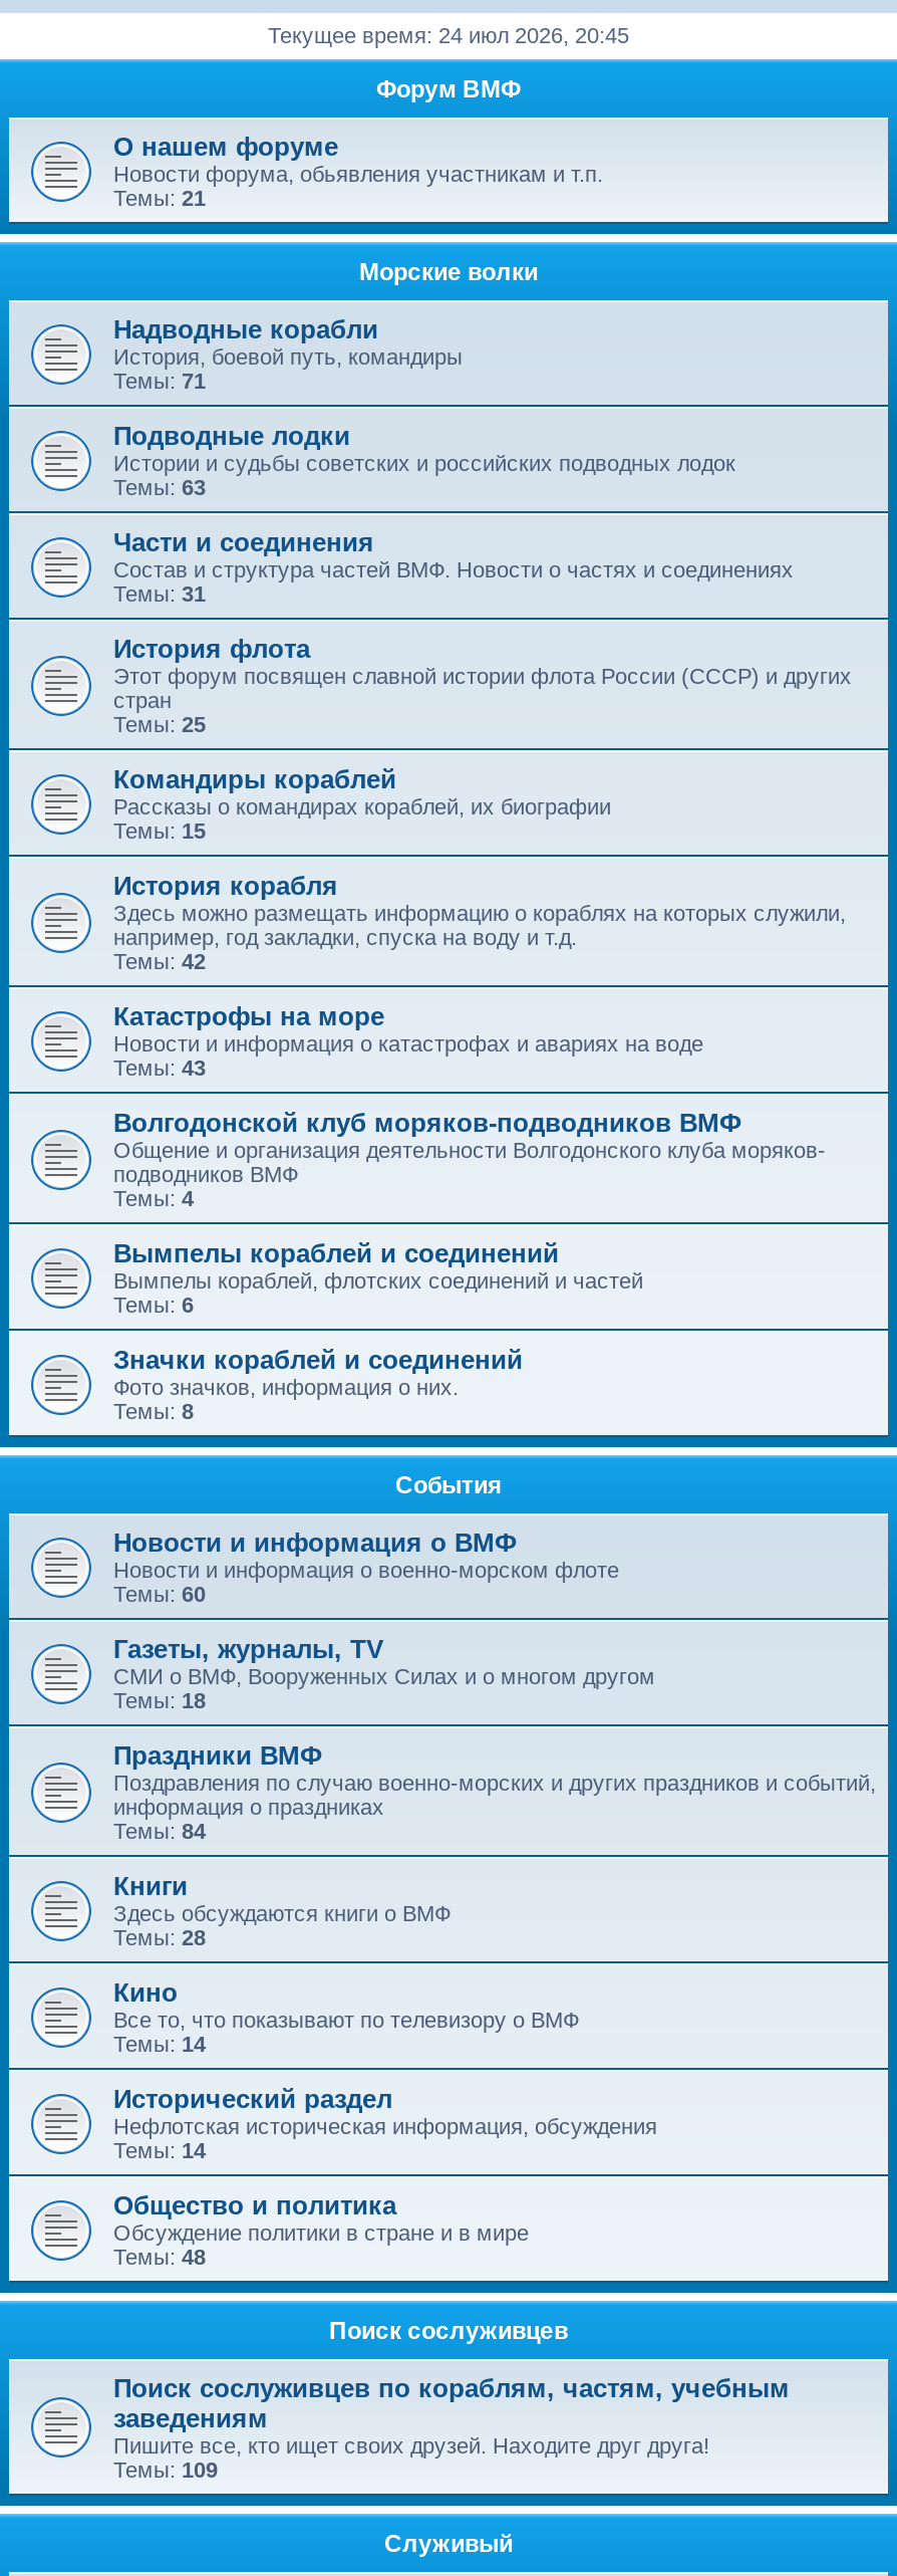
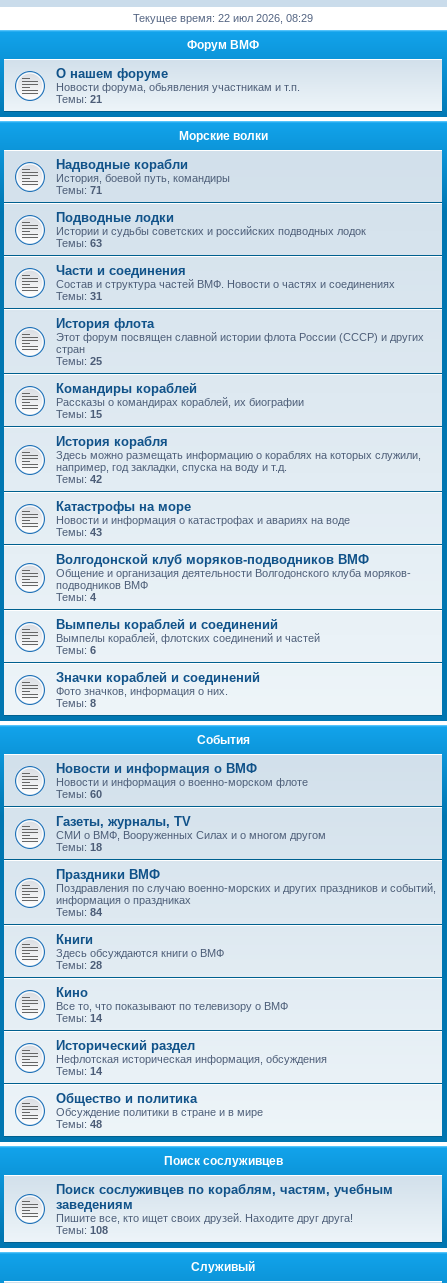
- Текущее время: 24 июл 2026, 20:45
+ Текущее время: 22 июл 2026, 08:29

- Темы: 109
+ Темы: 108
